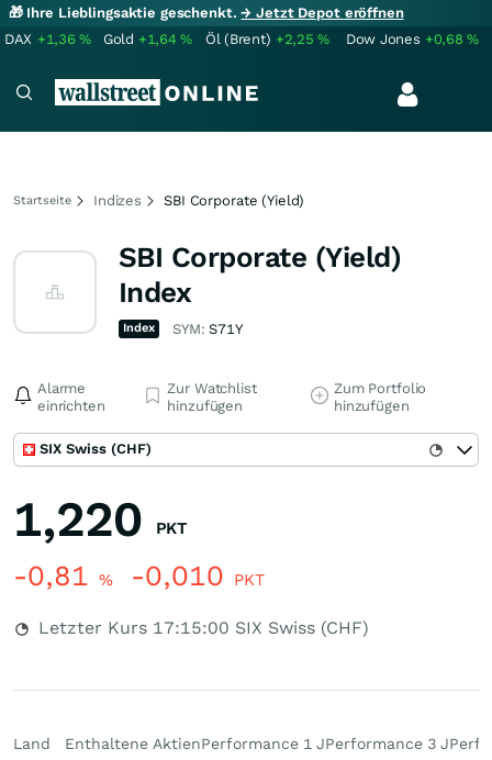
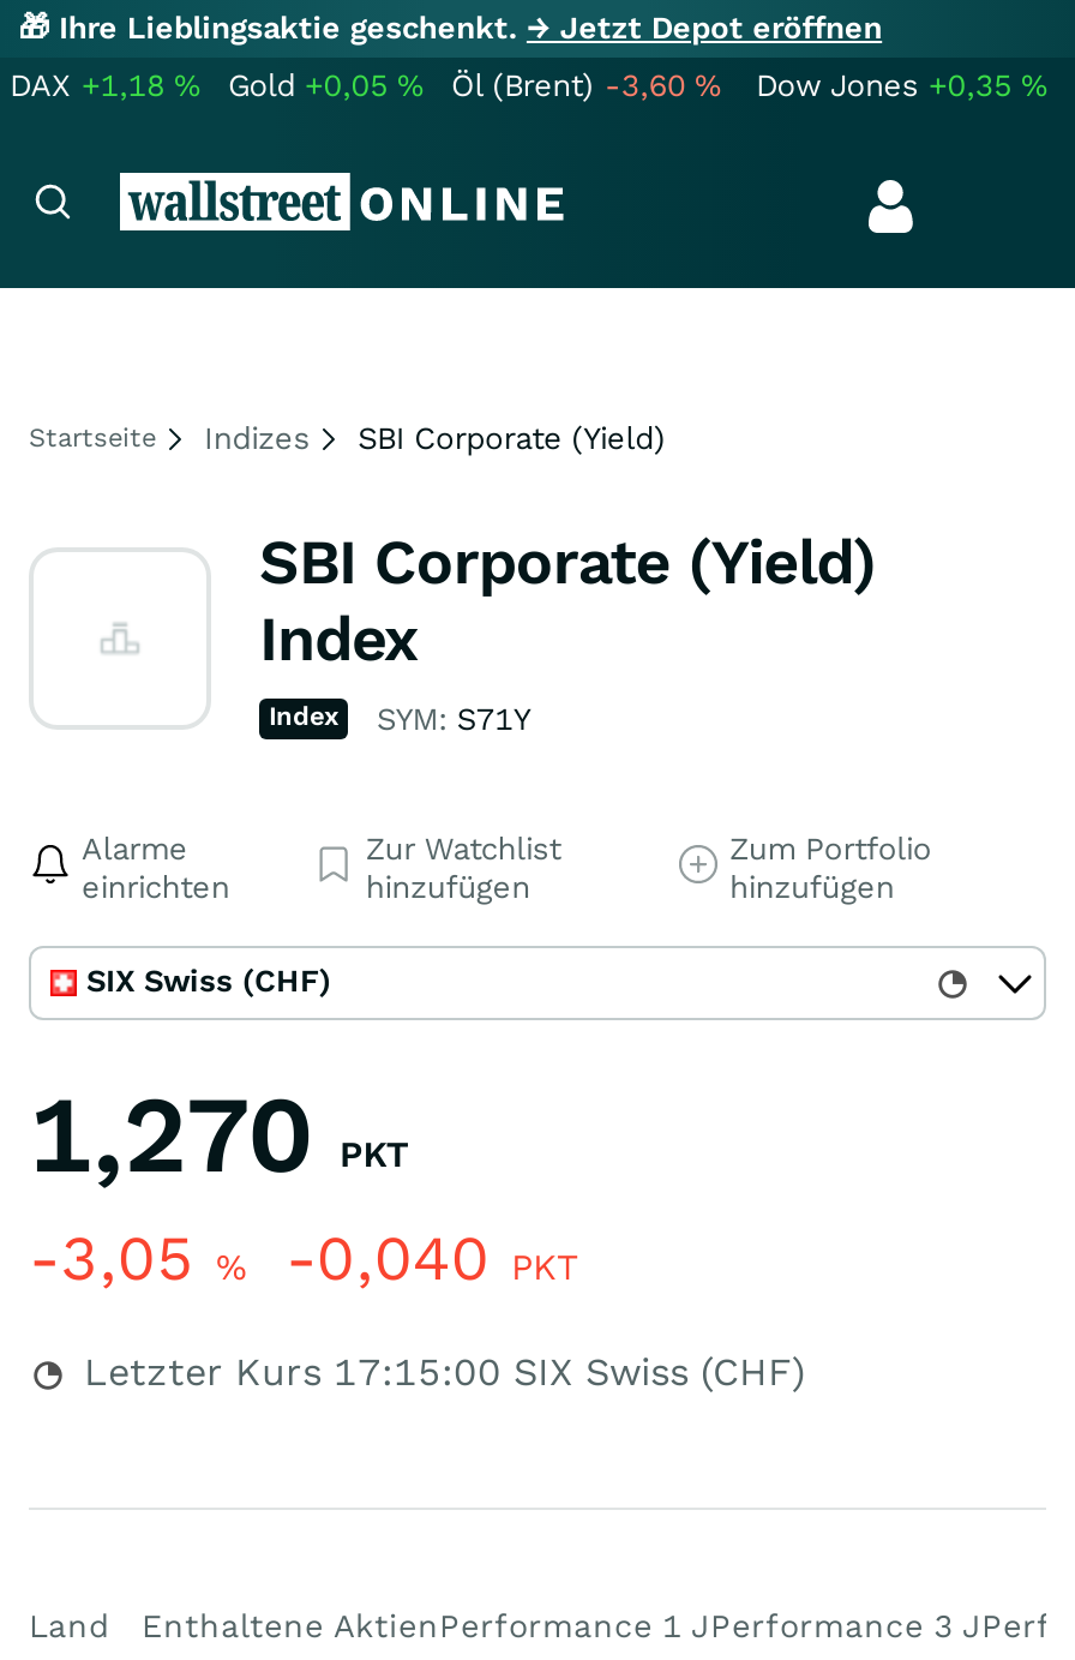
- DAX +1,36%
+ DAX +1,18%

- Gold +1,64%
+ Gold +0,05%

- Öl (Brent) +2,25%
+ Öl (Brent) -3,60%

- Dow Jones +0,68%
+ Dow Jones +0,35%

- 1,220 PKT
+ 1,270 PKT

- -0,81% -0,010 PKT
+ -3,05% -0,040 PKT
